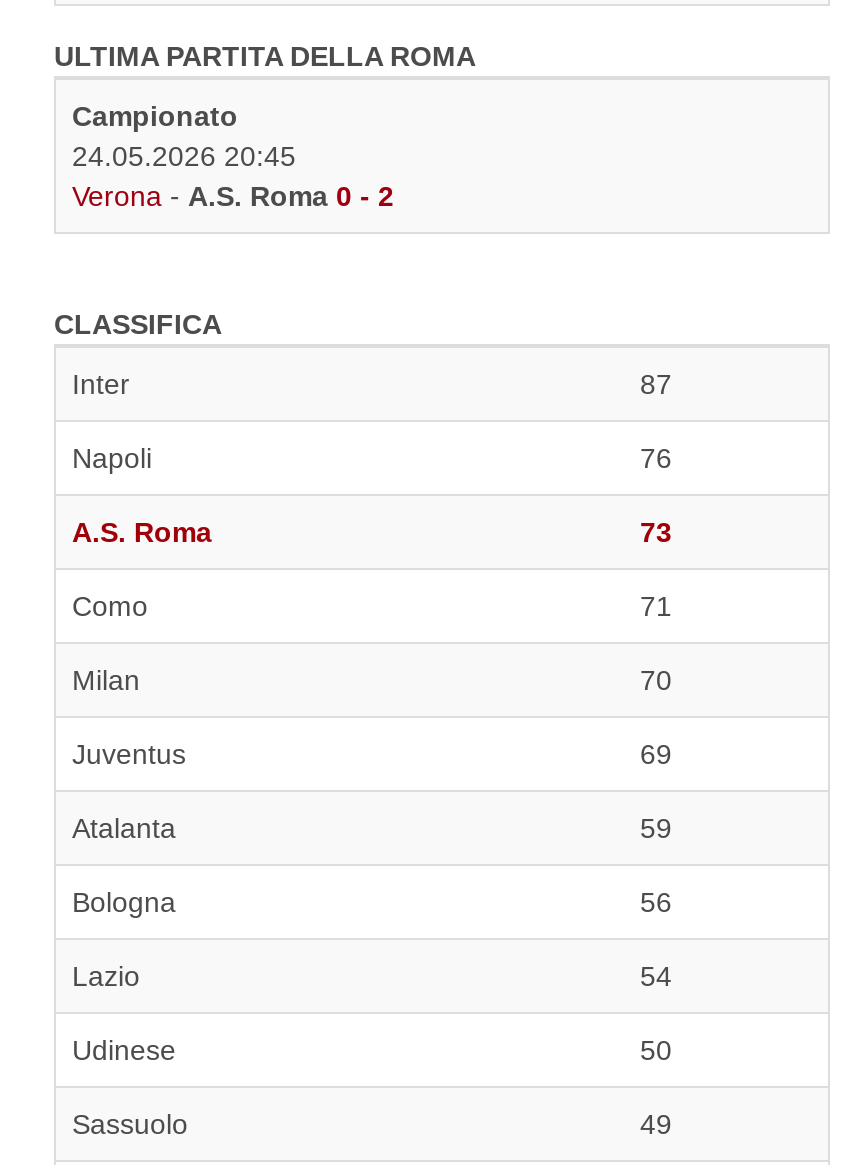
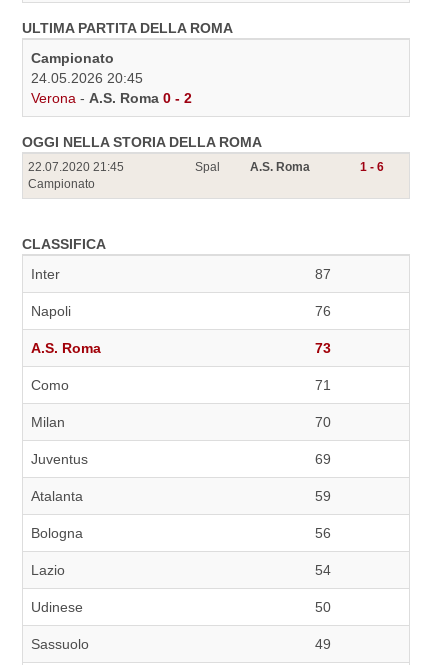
+ OGGI NELLA STORIA DELLA ROMA
+ 22.07.2020 21:45
+ Campionato

+ Spal
+ A.S. Roma
+ 1 - 6
